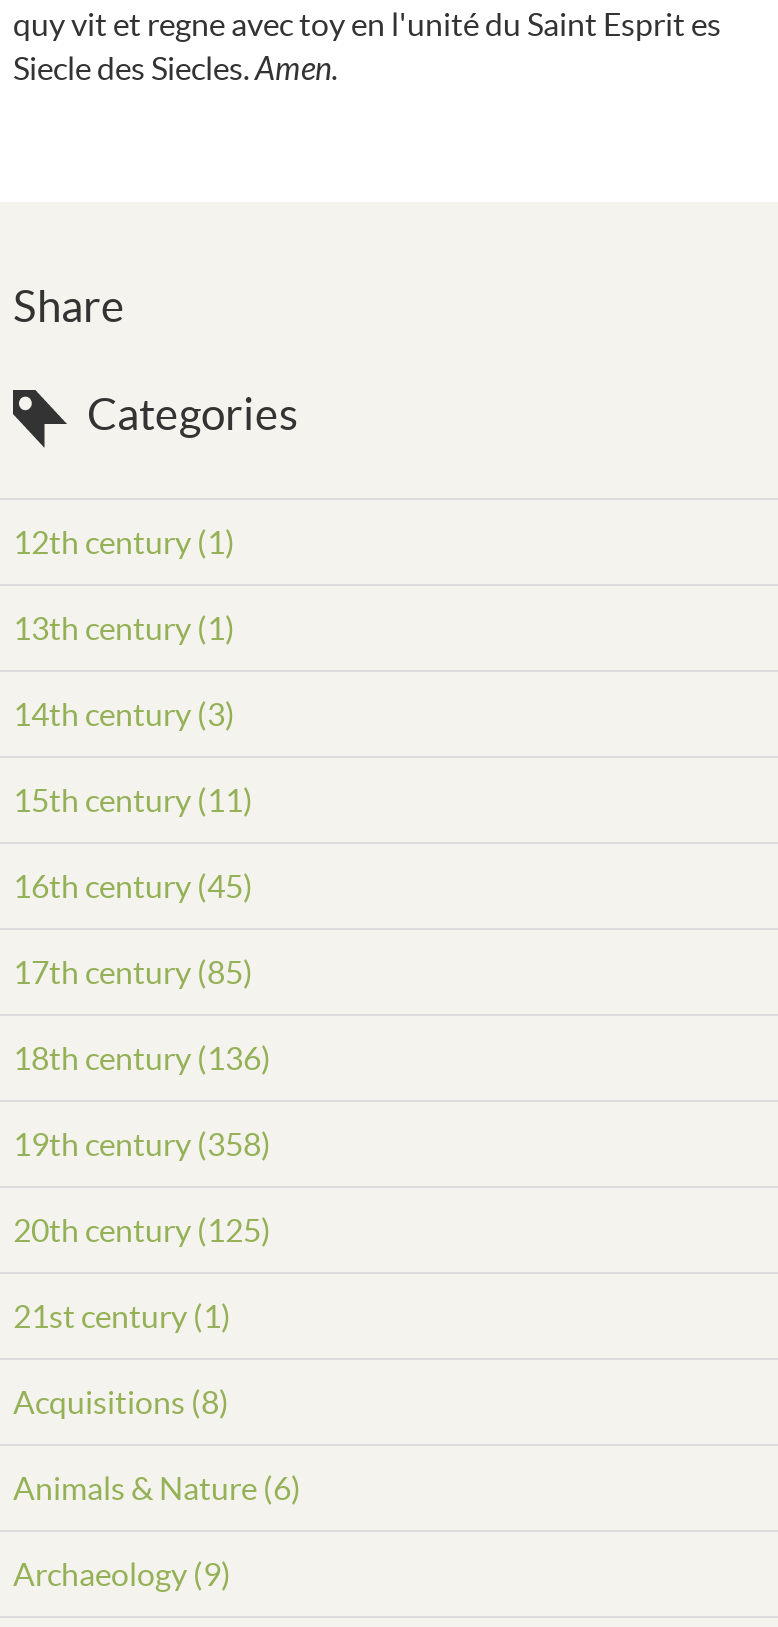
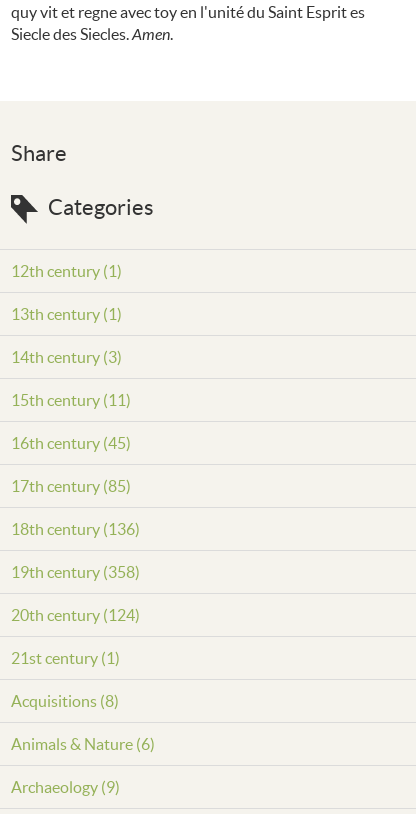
- 20th century (125)
+ 20th century (124)
